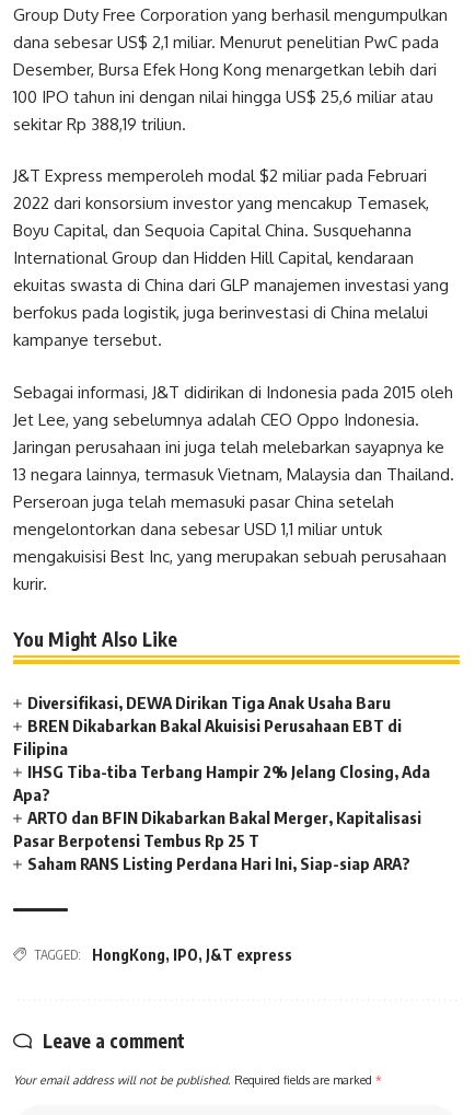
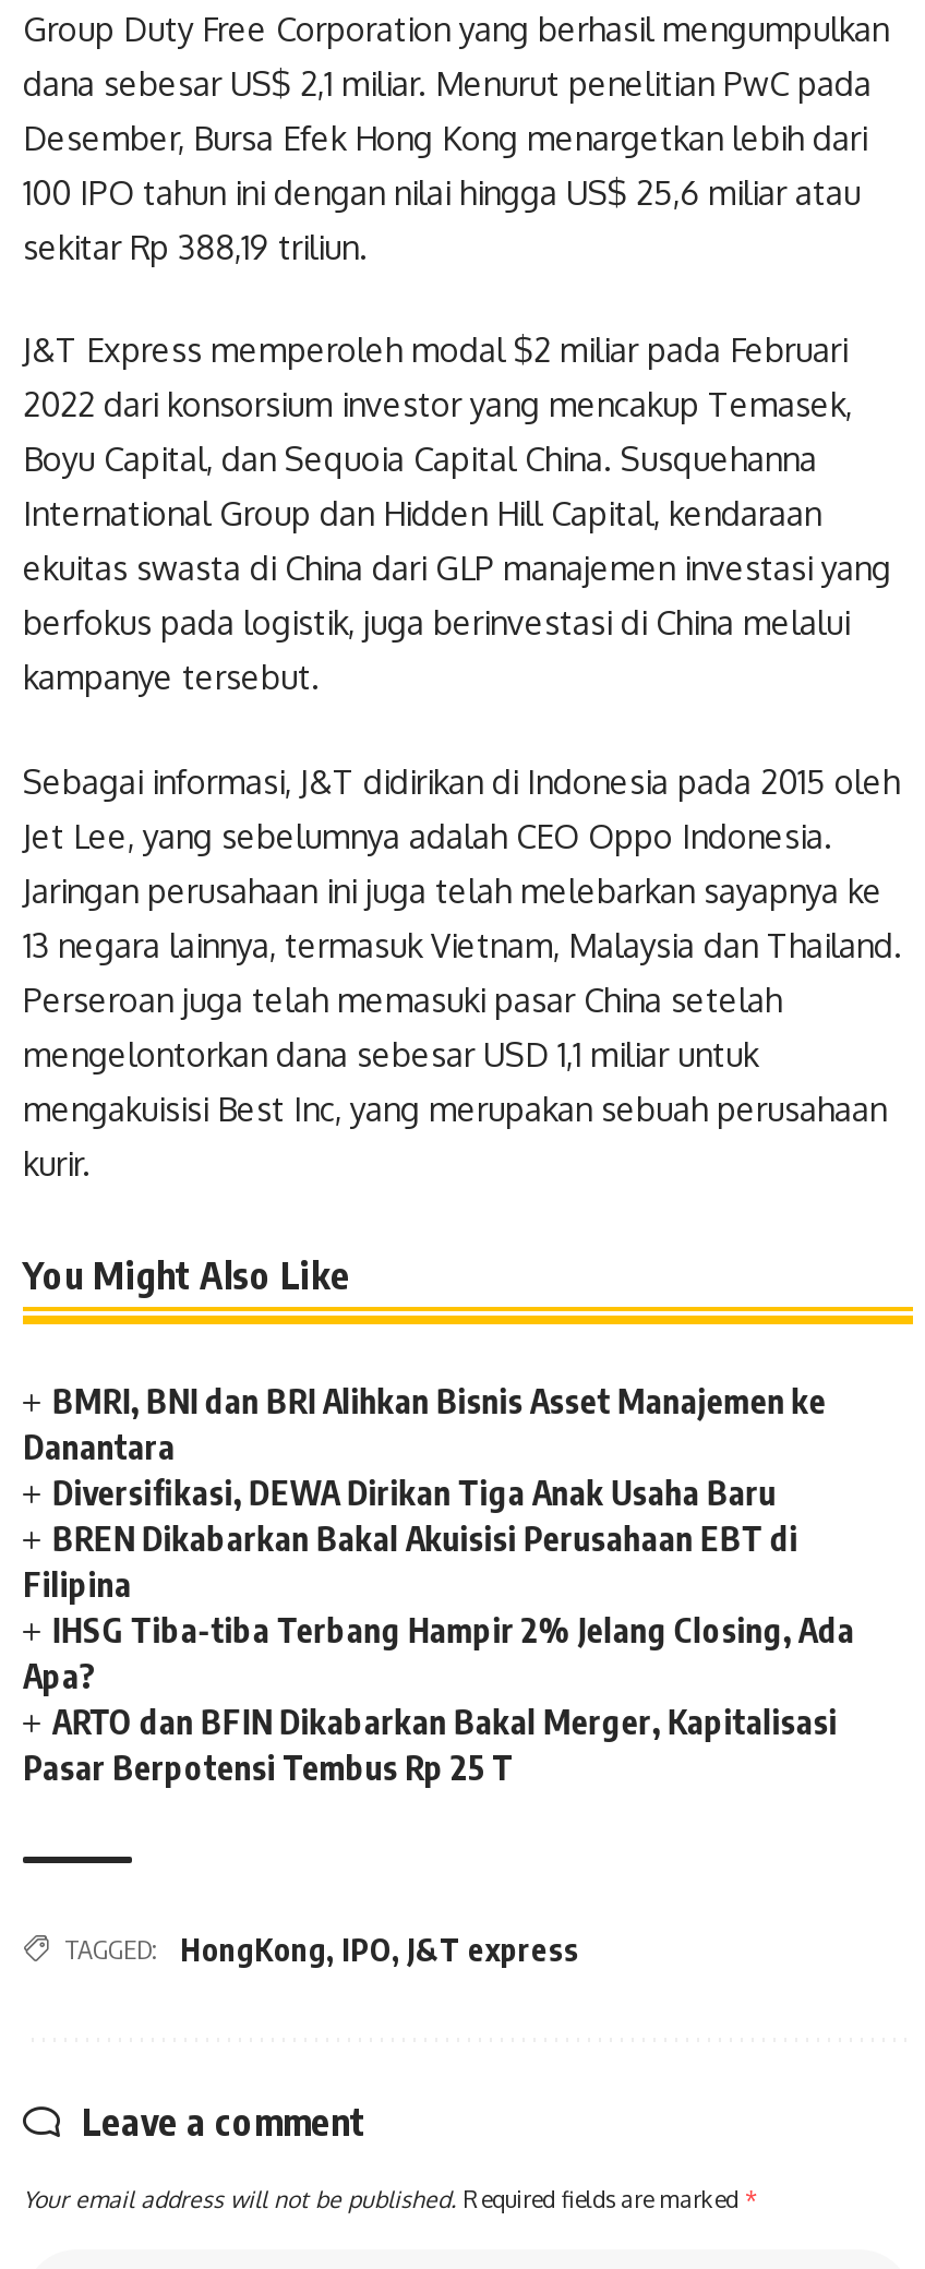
+ BMRI, BNI dan BRI Alihkan Bisnis Asset Manajemen ke
+ Danantara

moved down: Diversifikasi, DEWA Dirikan Tiga Anak Usaha Baru | BREN Dikabarkan Bakal Akuisisi Perusahaan EBT di | Filipina | IHSG Tiba-tiba Terbang Hampir 2% Jelang Closing, Ada | Apa? | ARTO dan BFIN Dikabarkan Bakal Merger, Kapitalisasi | Pasar Berpotensi Tembus Rp 25 T

- Saham RANS Listing Perdana Hari Ini, Siap-siap ARA?
